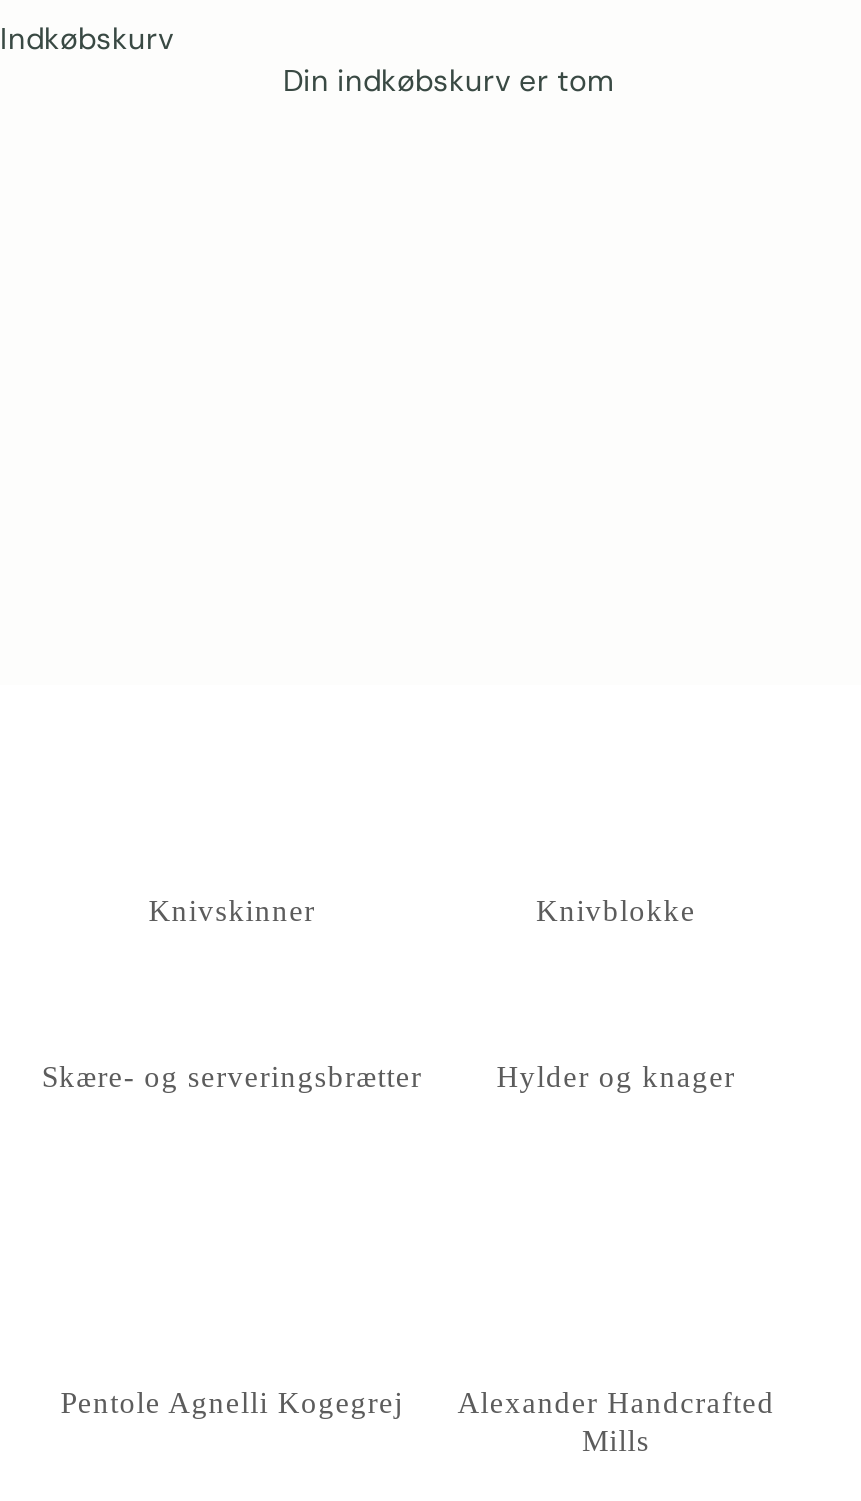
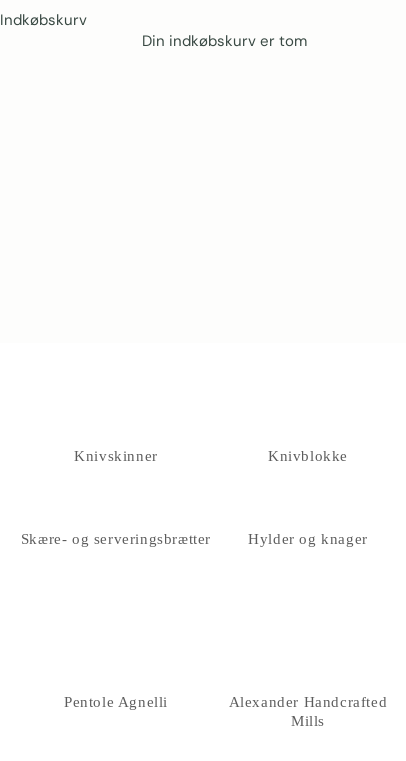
- Pentole Agnelli Kogegrej
+ Pentole Agnelli
